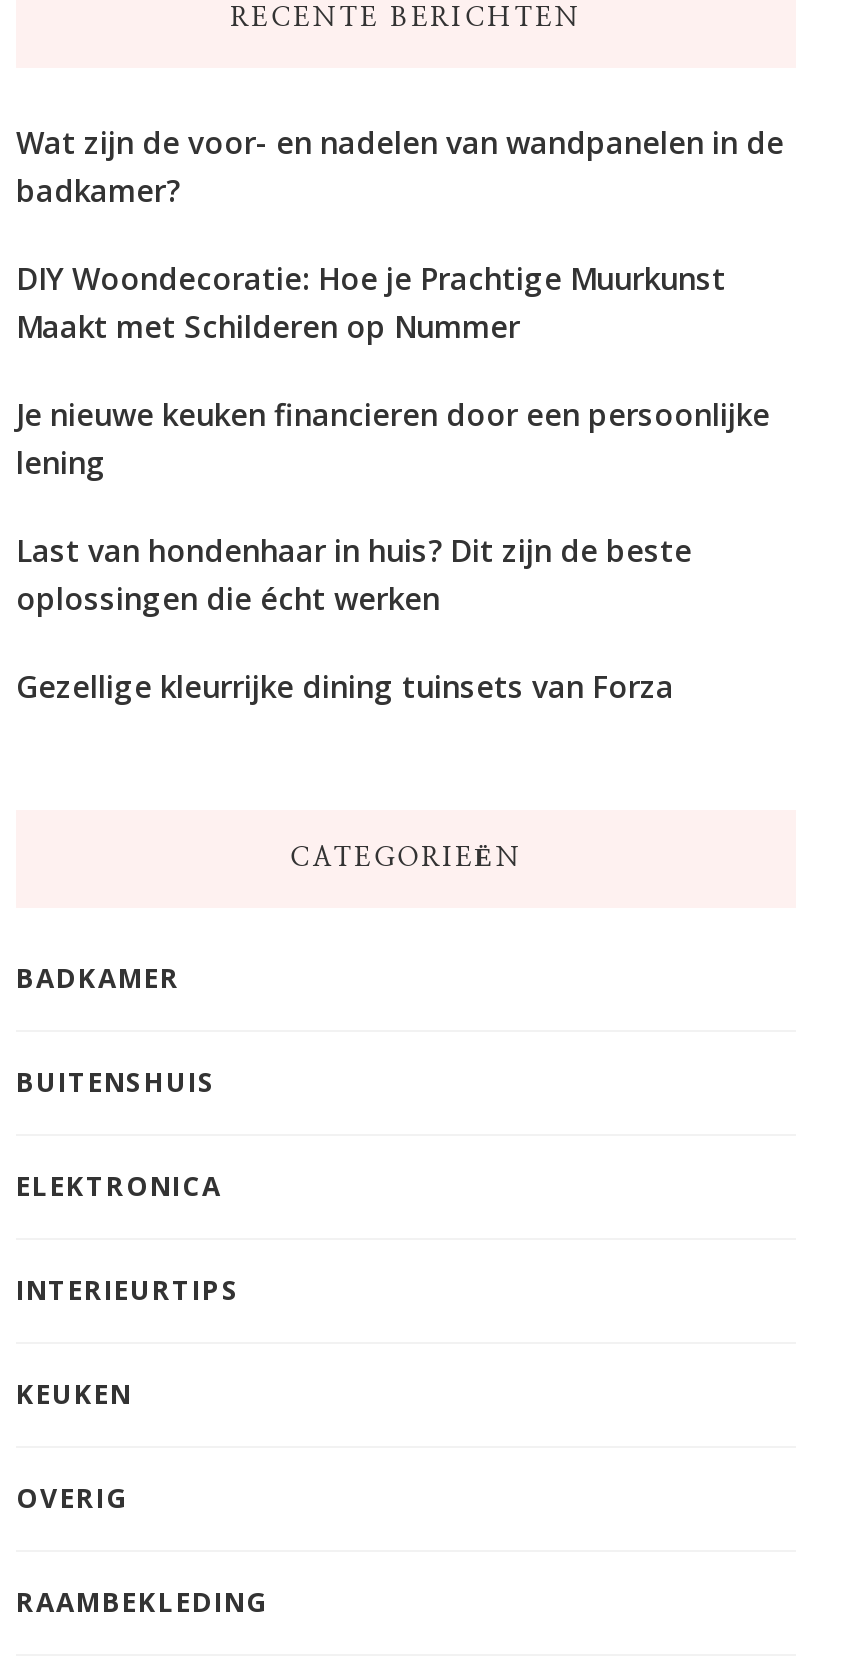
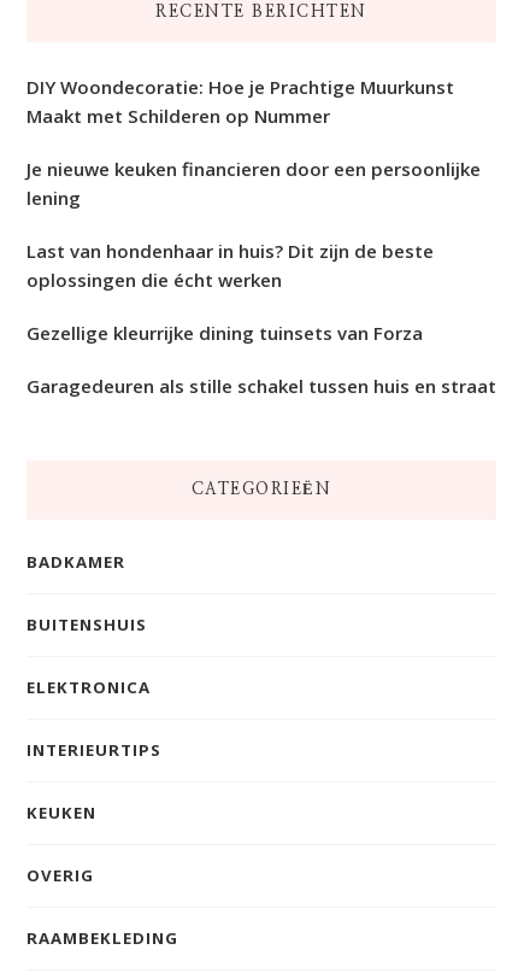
- Wat zijn de voor- en nadelen van wandpanelen in de
- badkamer?

moved up: DIY Woondecoratie: Hoe je Prachtige Muurkunst | Maakt met Schilderen op Nummer | Je nieuwe keuken financieren door een persoonlijke | lening | Last van hondenhaar in huis? Dit zijn de beste | oplossingen die écht werken | Gezellige kleurrijke dining tuinsets van Forza

+ Garagedeuren als stille schakel tussen huis en straat
